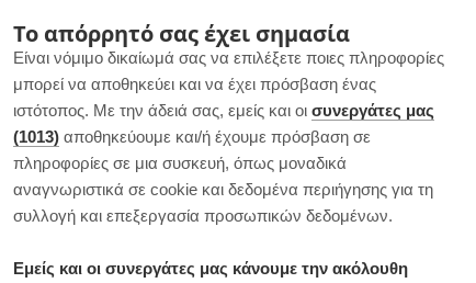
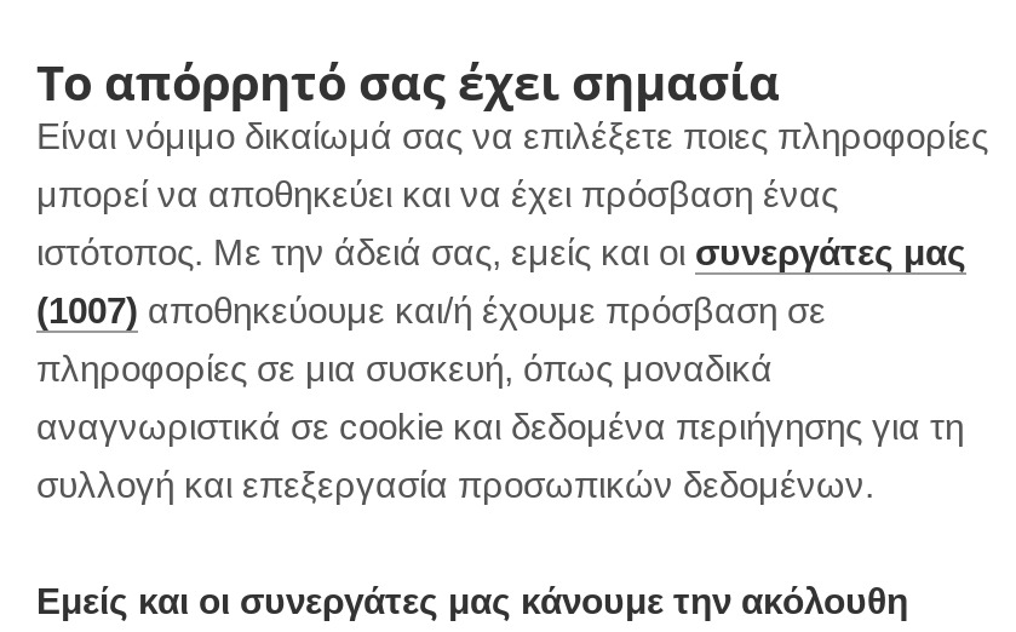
- (1013) αποθηκεύουμε και/ή έχουμε πρόσβαση σε
+ (1007) αποθηκεύουμε και/ή έχουμε πρόσβαση σε
